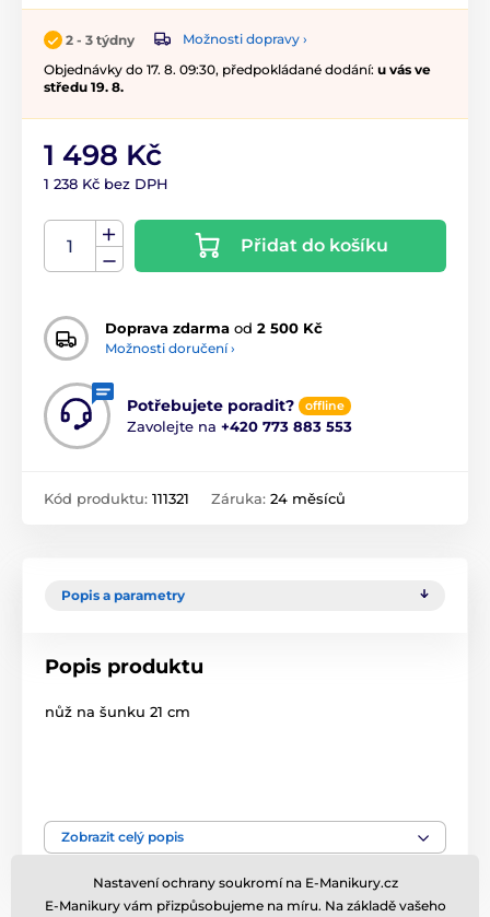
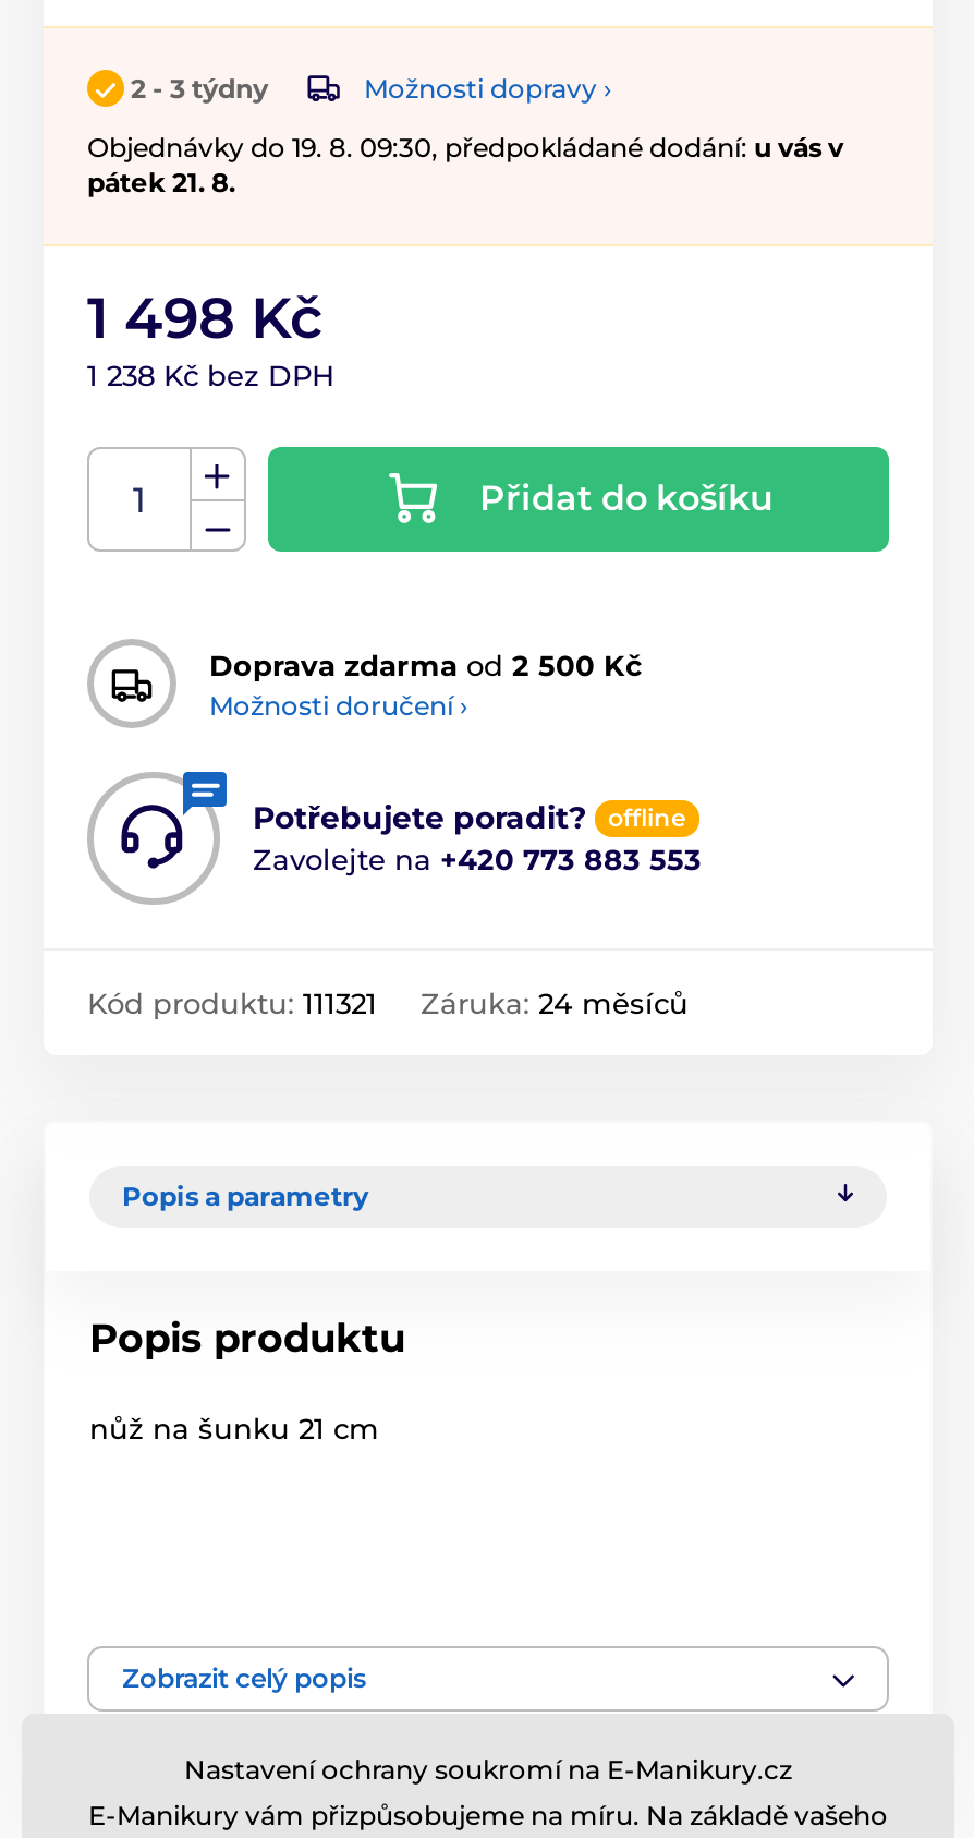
- Objednávky do 17. 8. 09:30, předpokládané dodání: u vás ve
- středu 19. 8.
+ Objednávky do 19. 8. 09:30, předpokládané dodání: u vás v
+ pátek 21. 8.
